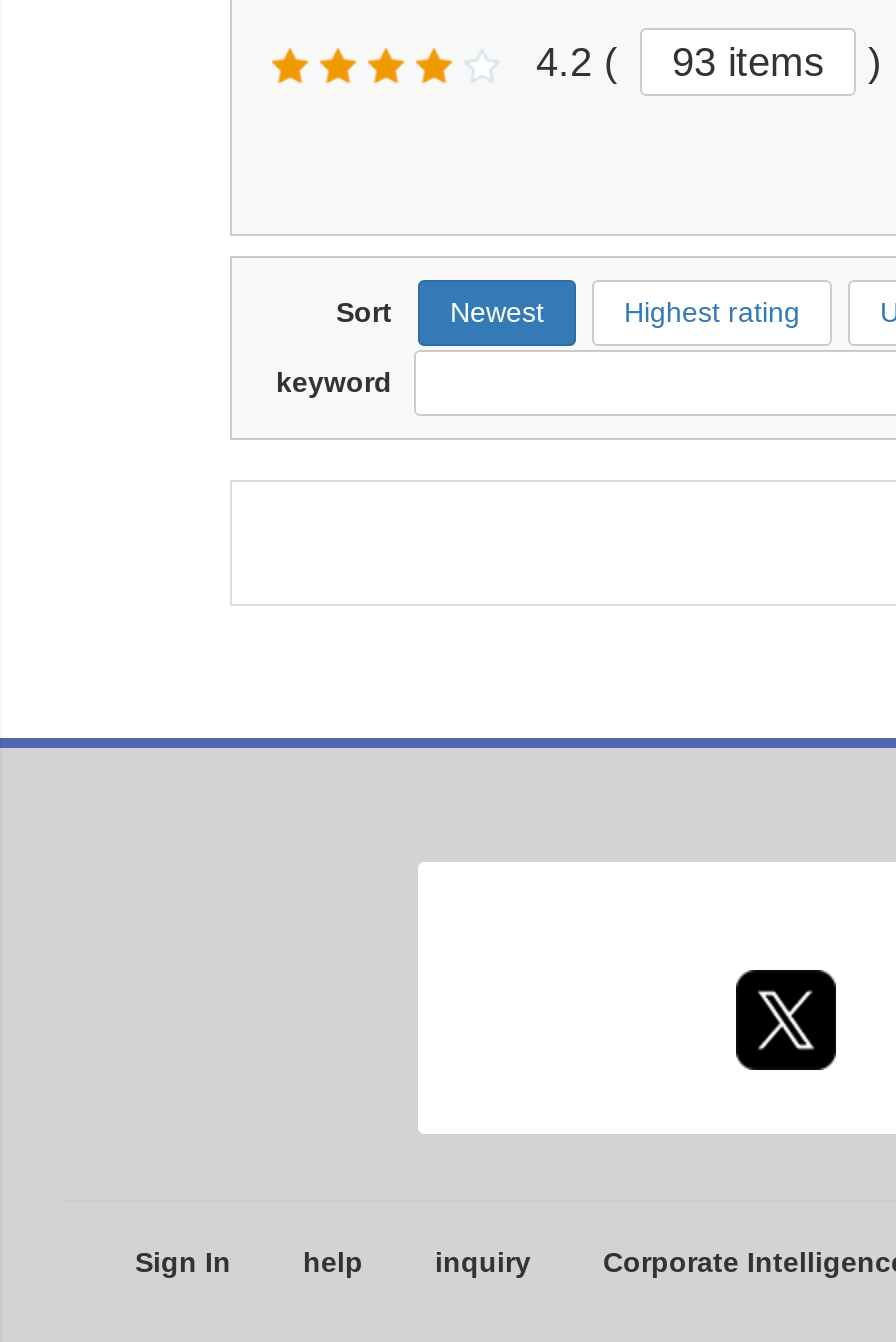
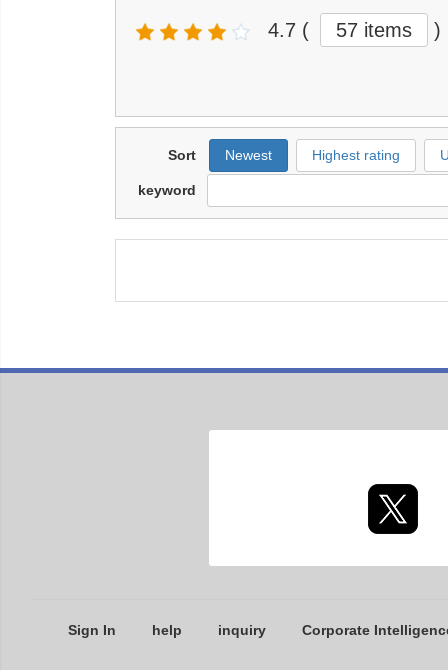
- 4.2 (
+ 4.7 (

- 93 items
+ 57 items
